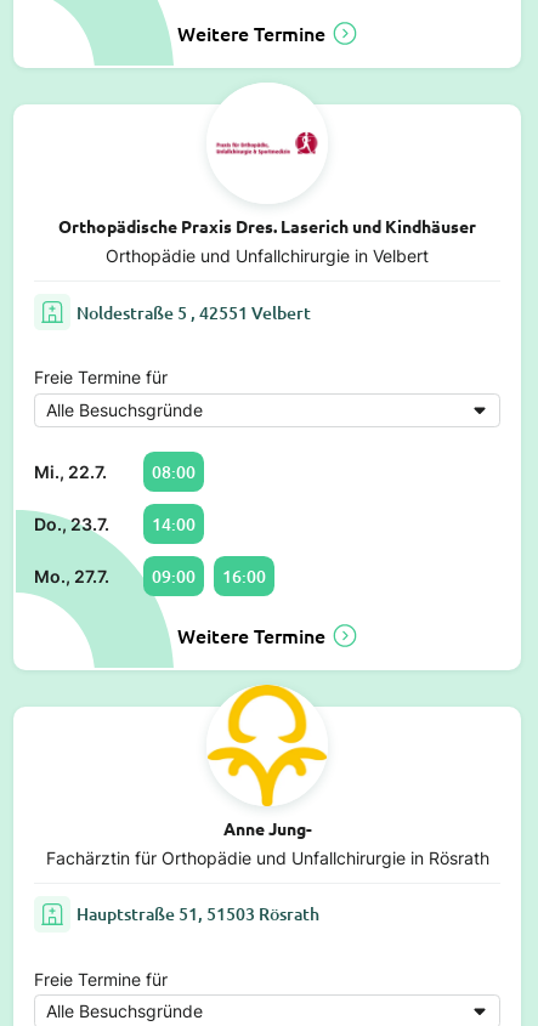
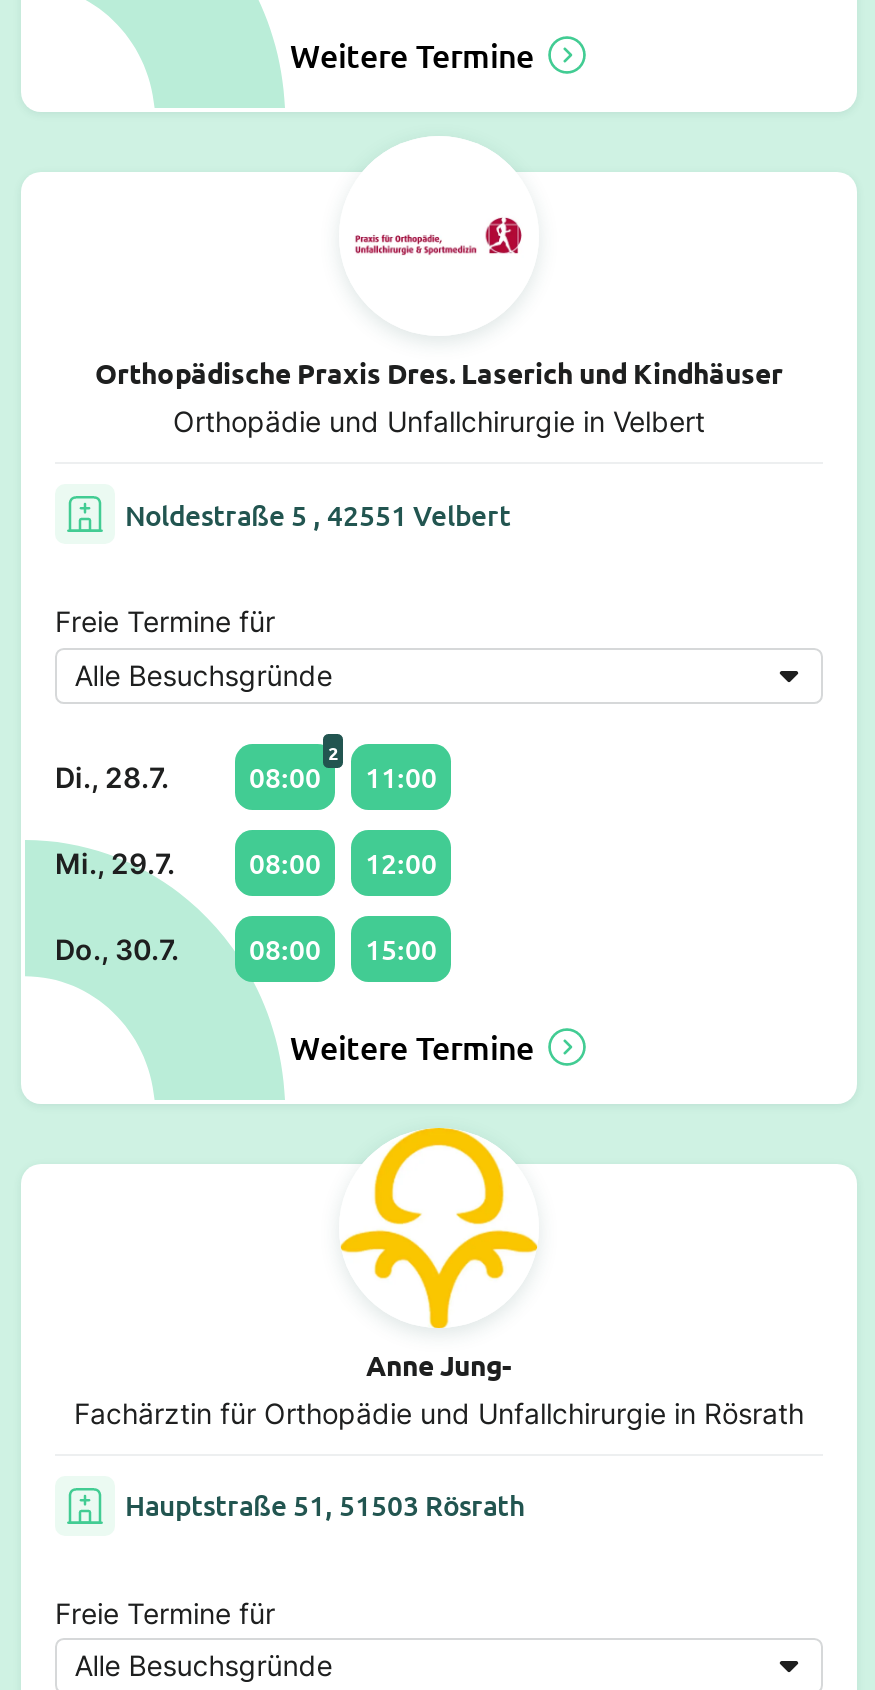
- Mi., 22.7.
+ Di., 28.7.

- Do., 23.7.
- 14:00
- Mo., 27.7.
- 09:00
- 16:00
+ 2
+ 11:00
+ Mi., 29.7.
+ 08:00
+ 12:00
+ Do., 30.7.
+ 08:00
+ 15:00
